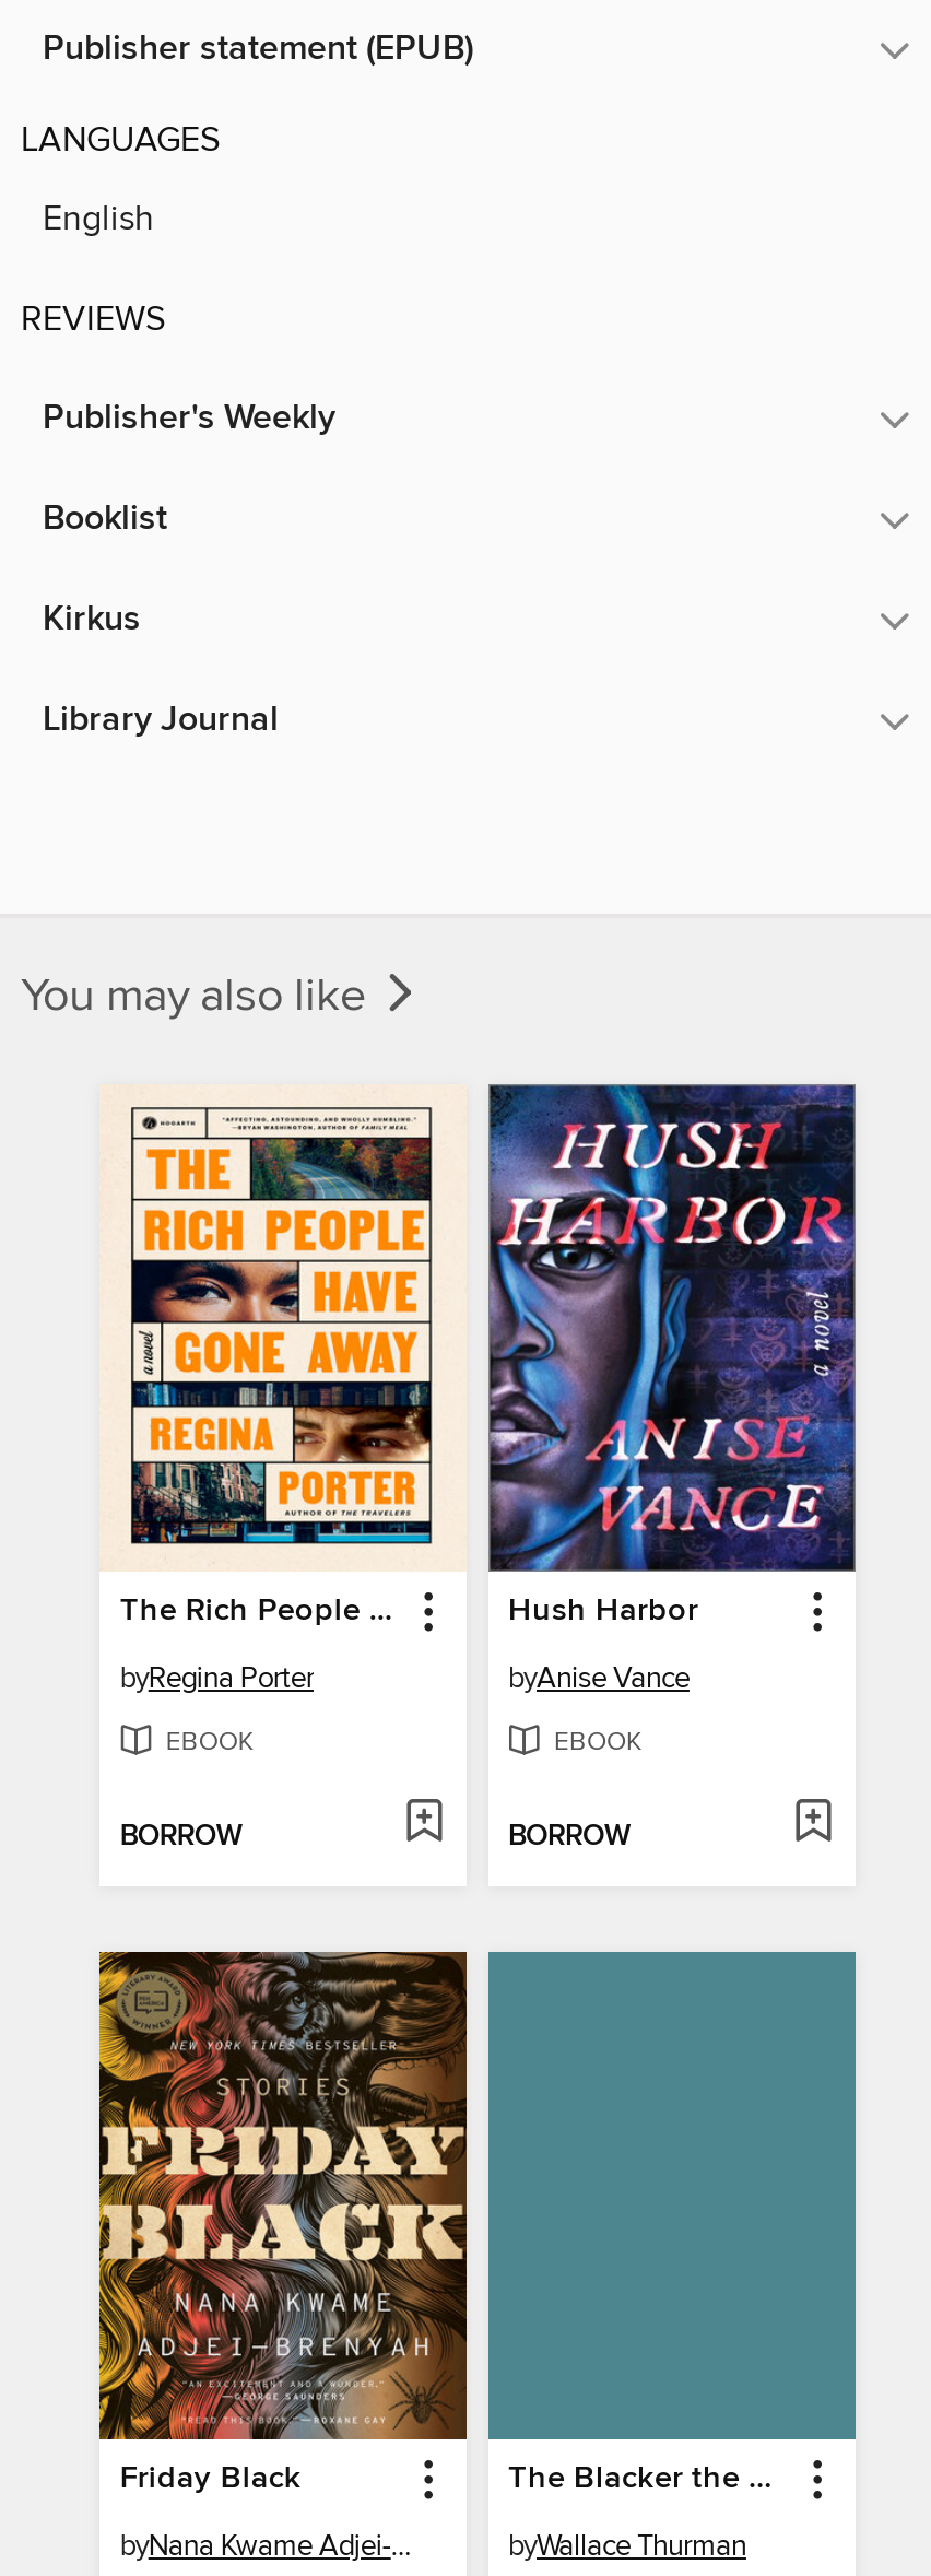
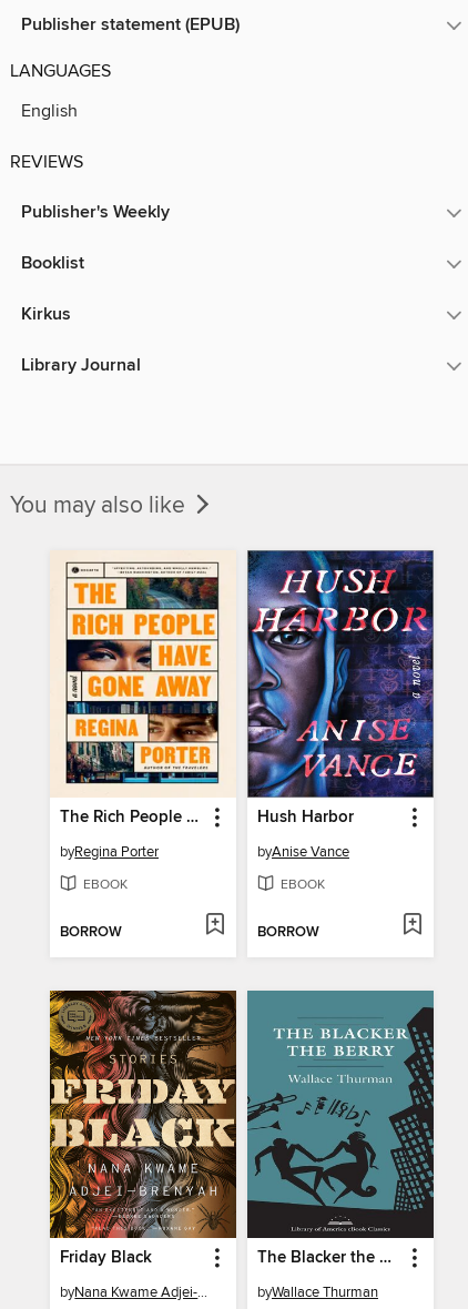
+ [image]
